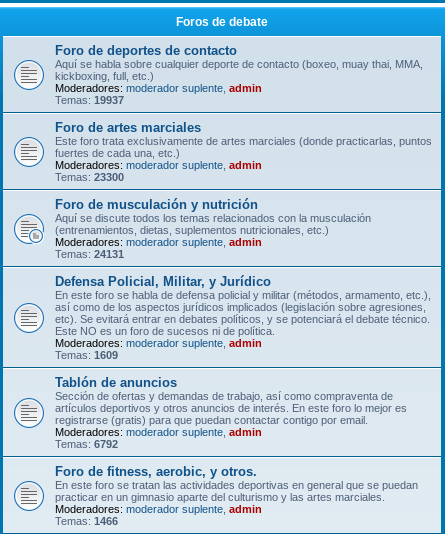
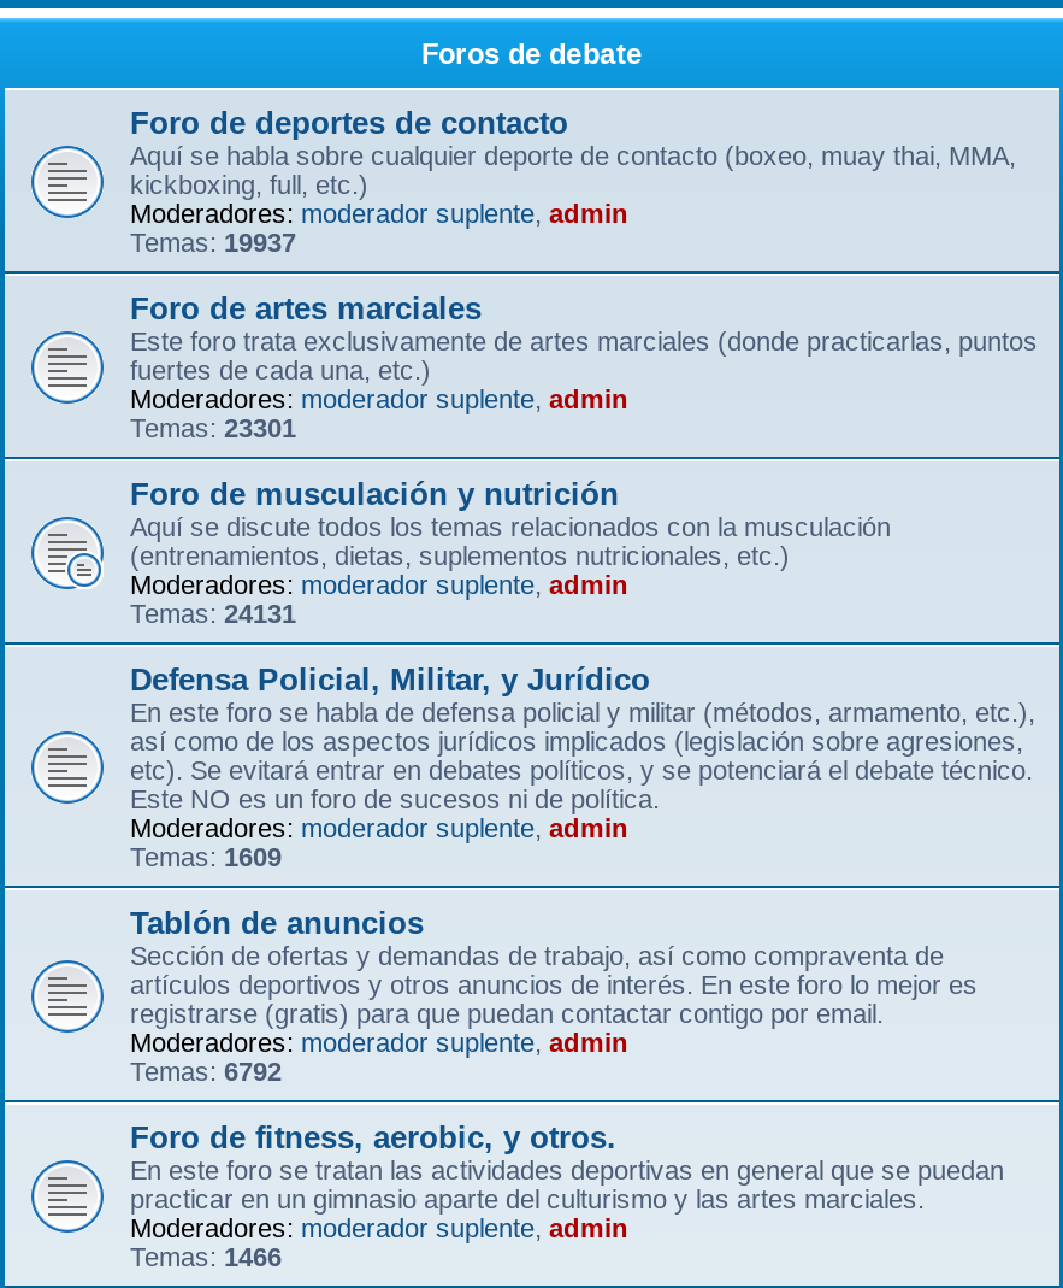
- Temas: 23300
+ Temas: 23301
